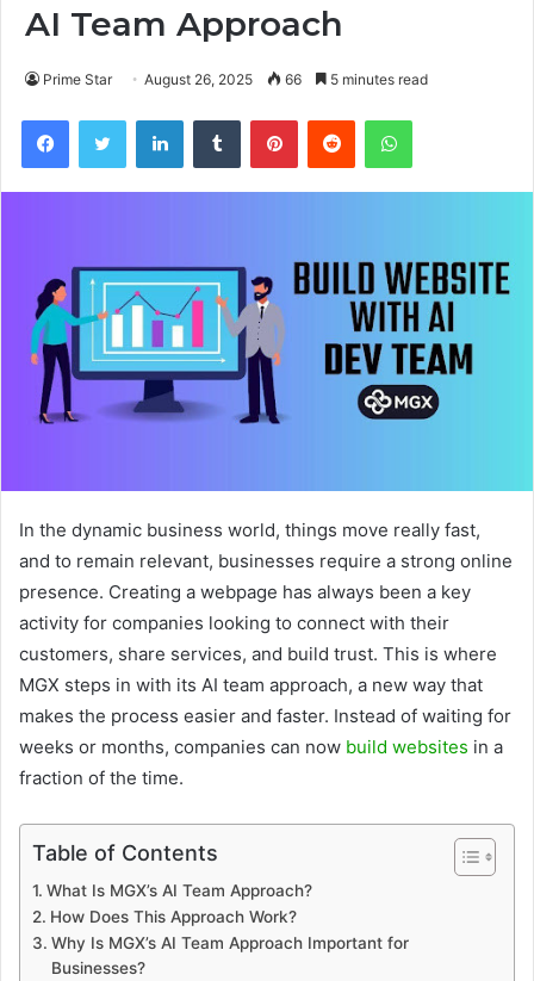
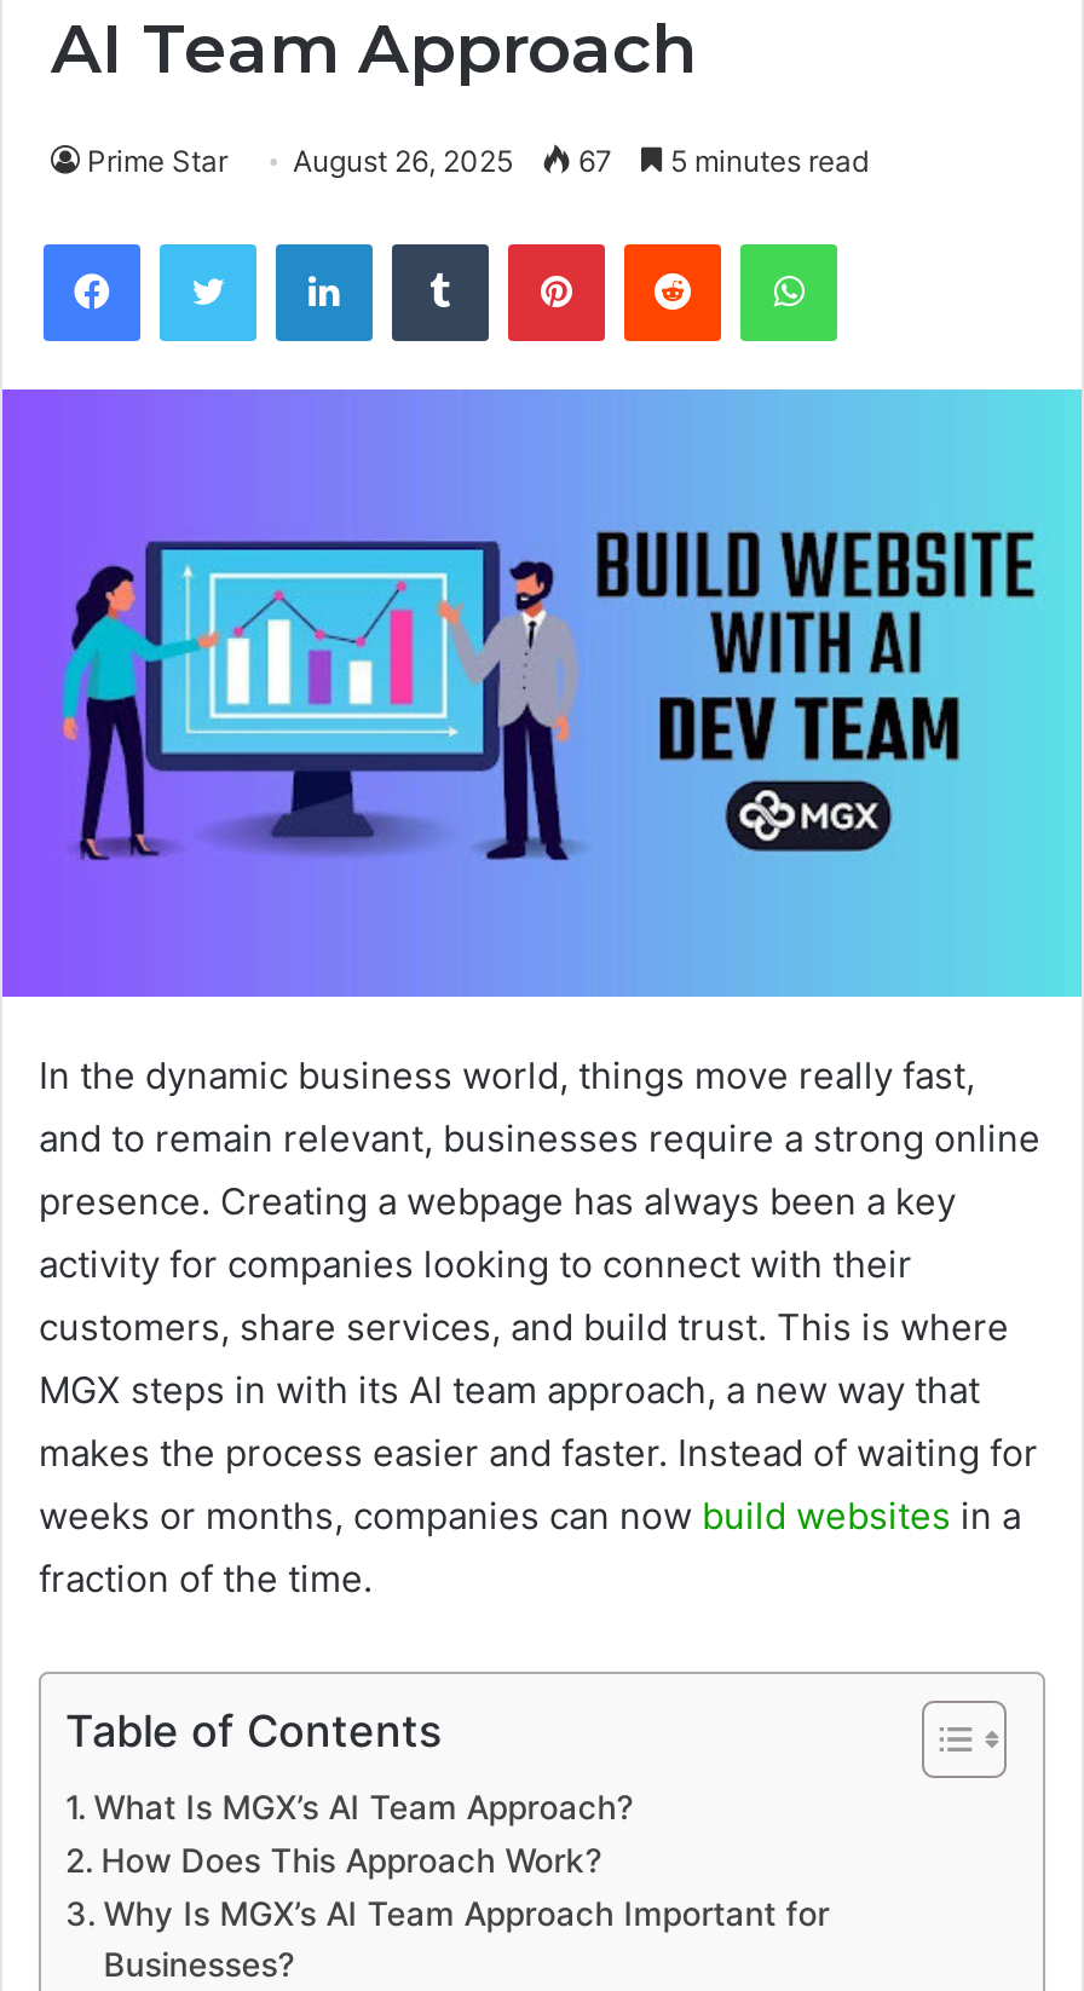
- Prime Star August 26, 2025 66 5 minutes read
+ Prime Star August 26, 2025 67 5 minutes read
